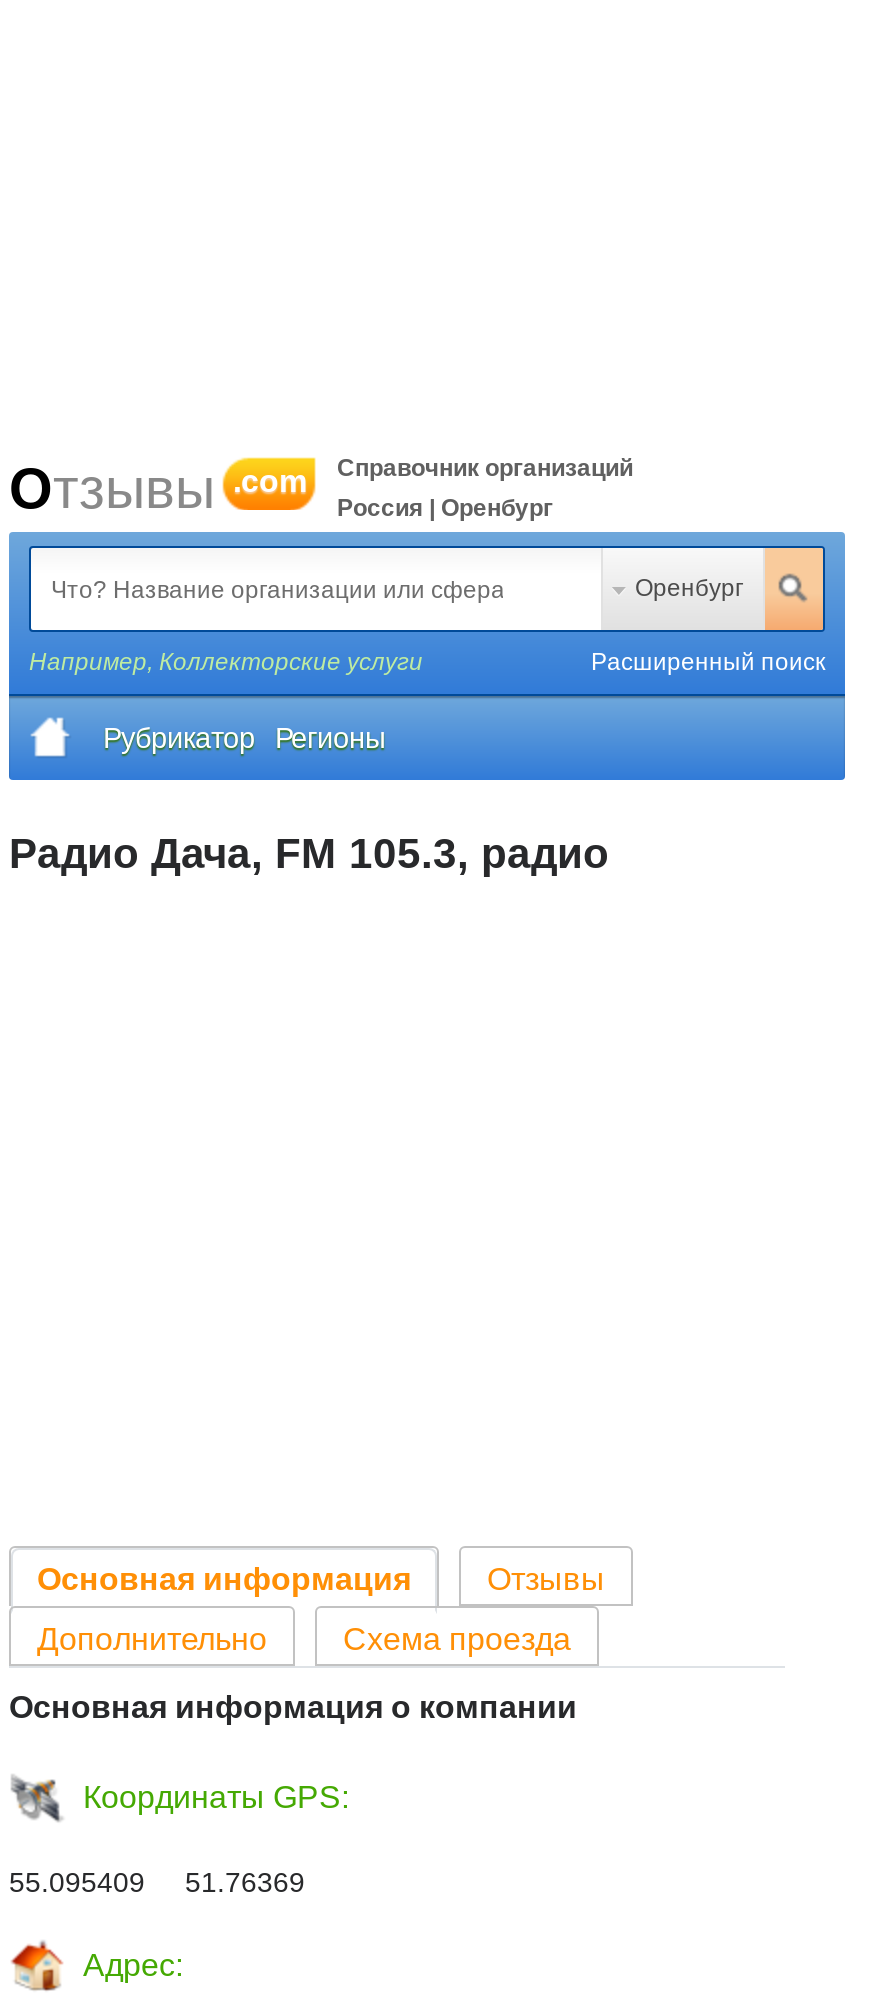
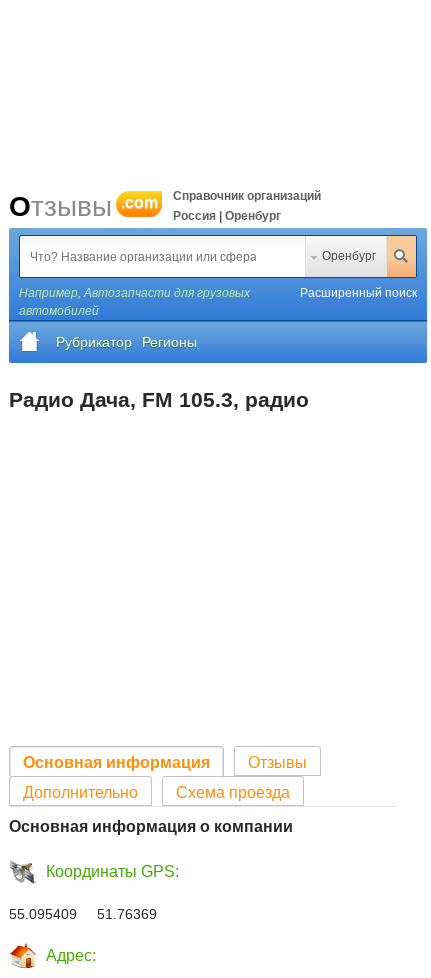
- Например, Коллекторские услуги
+ Например, Автозапчасти для грузовых
+ автомобилей
